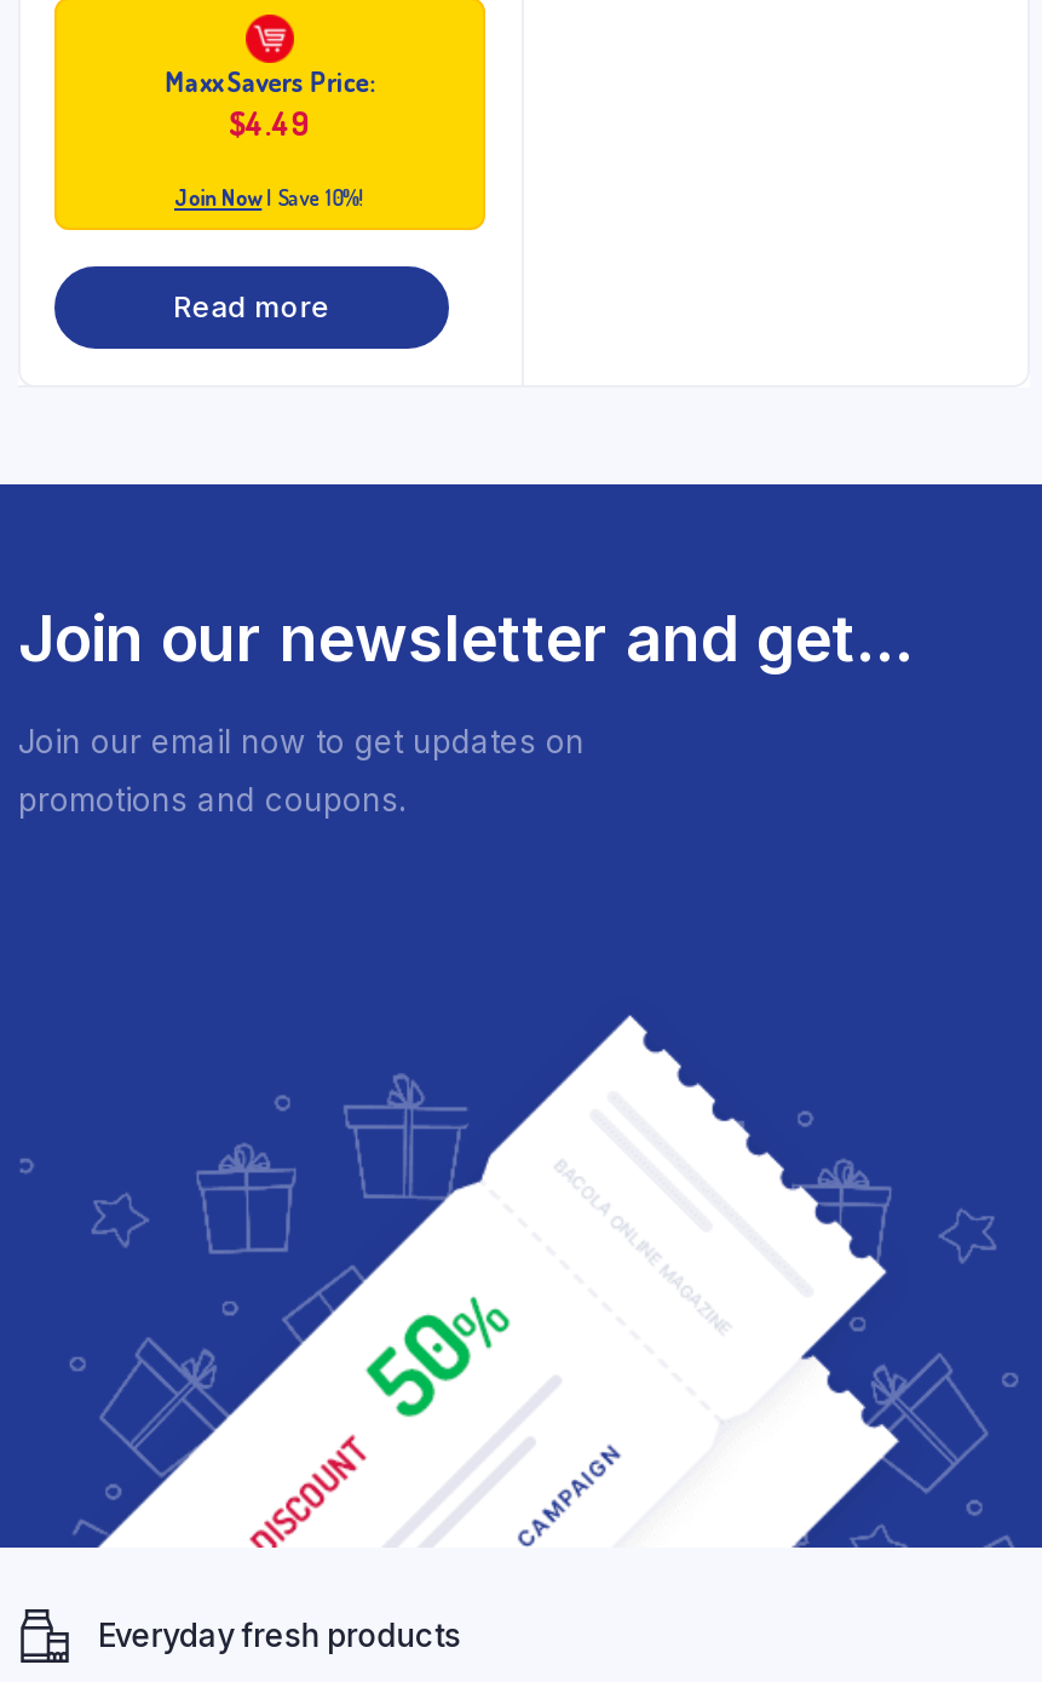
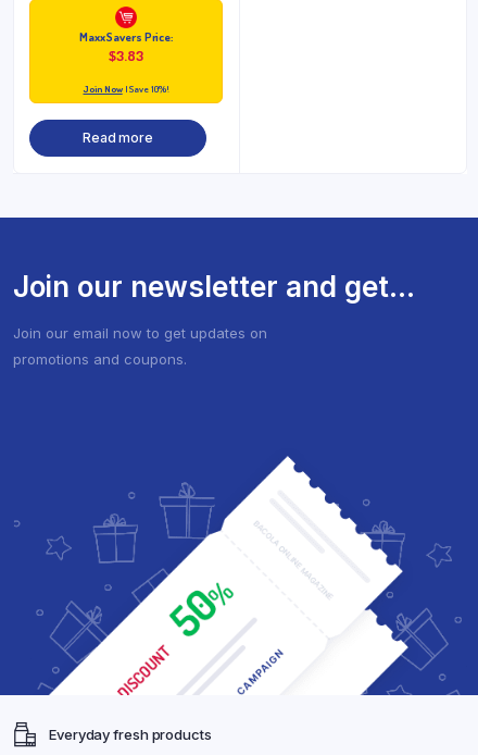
- $4.49
+ $3.83
